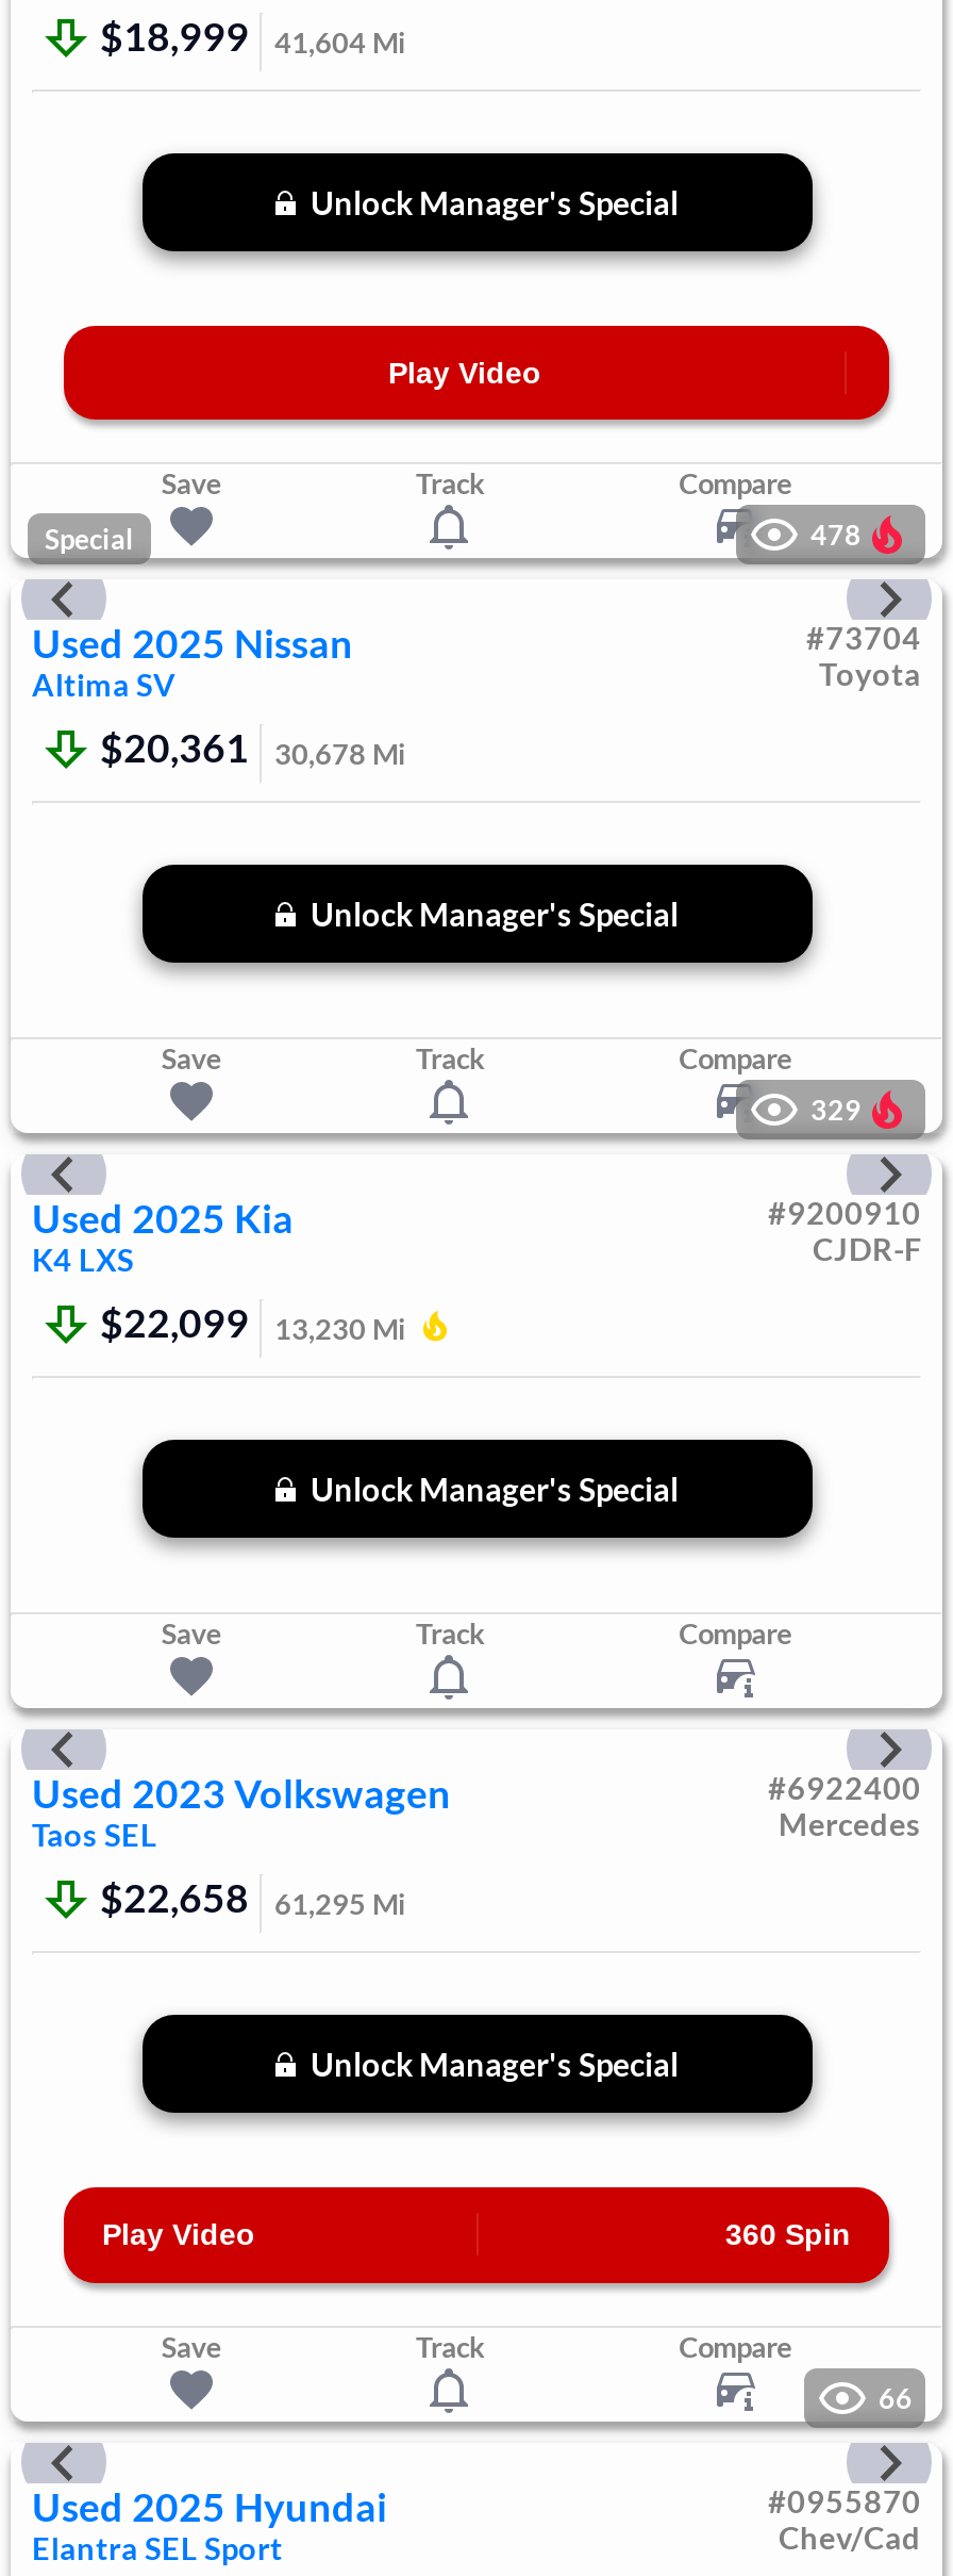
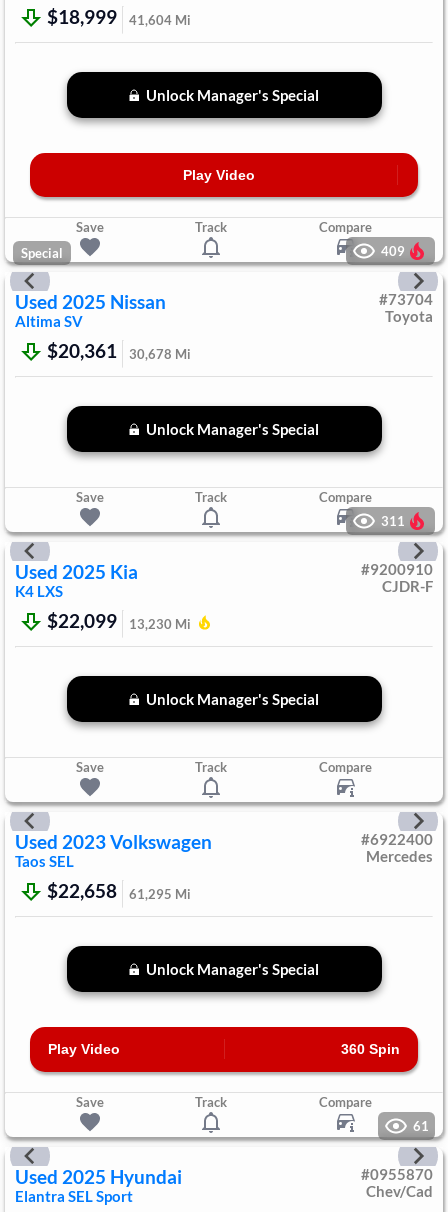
- 478
+ 409

- 329
+ 311

- 66
+ 61
